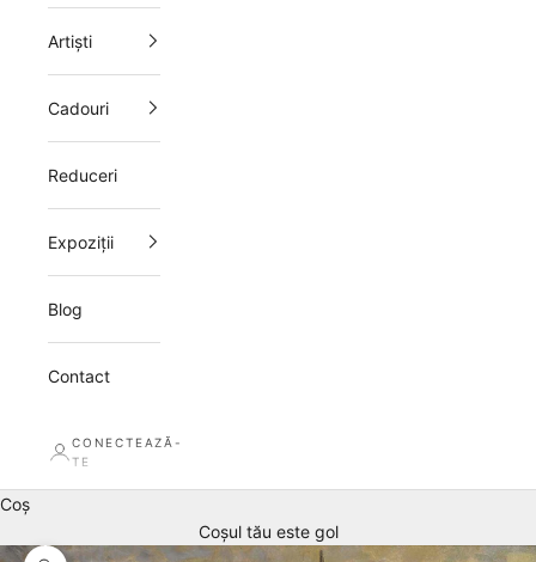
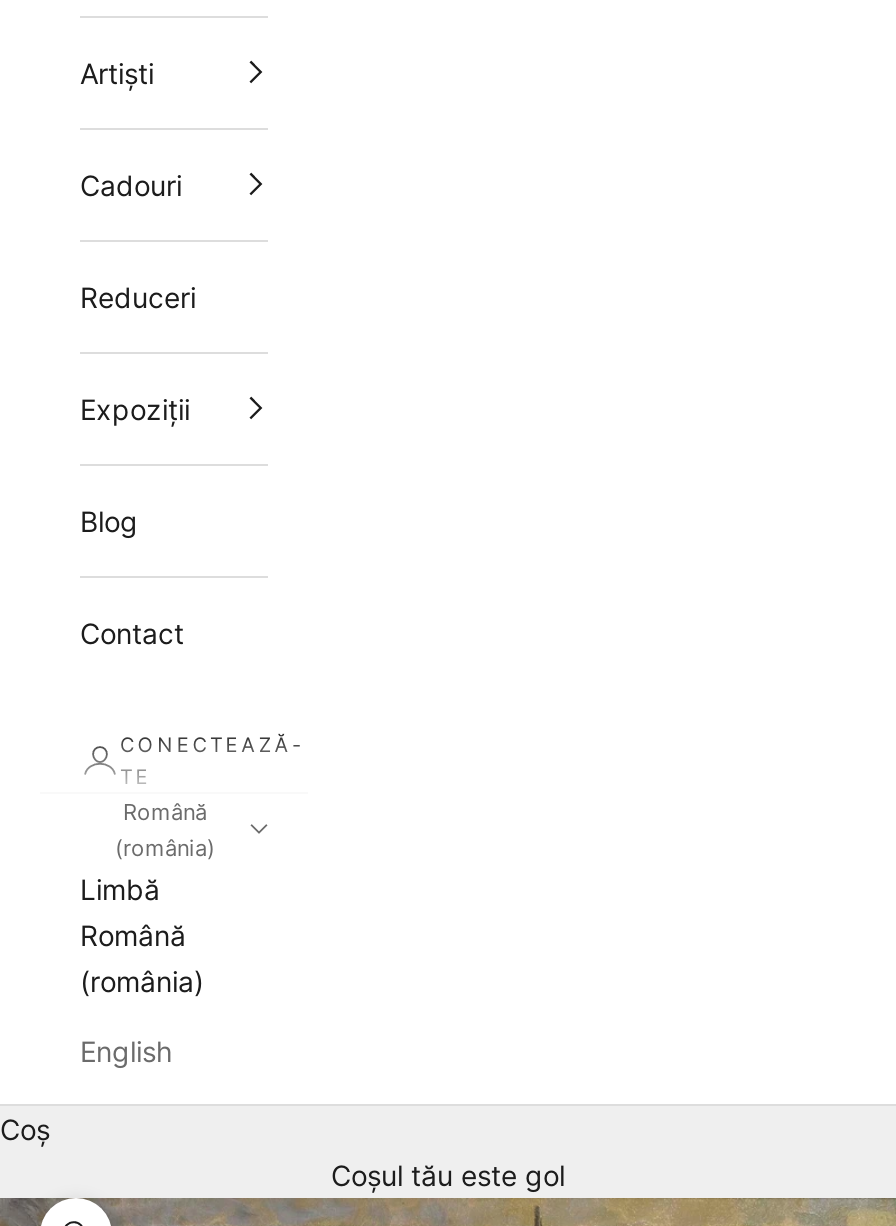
+ Română
+ (românia)
+ Limbă
+ Română
+ (românia)
+ English
